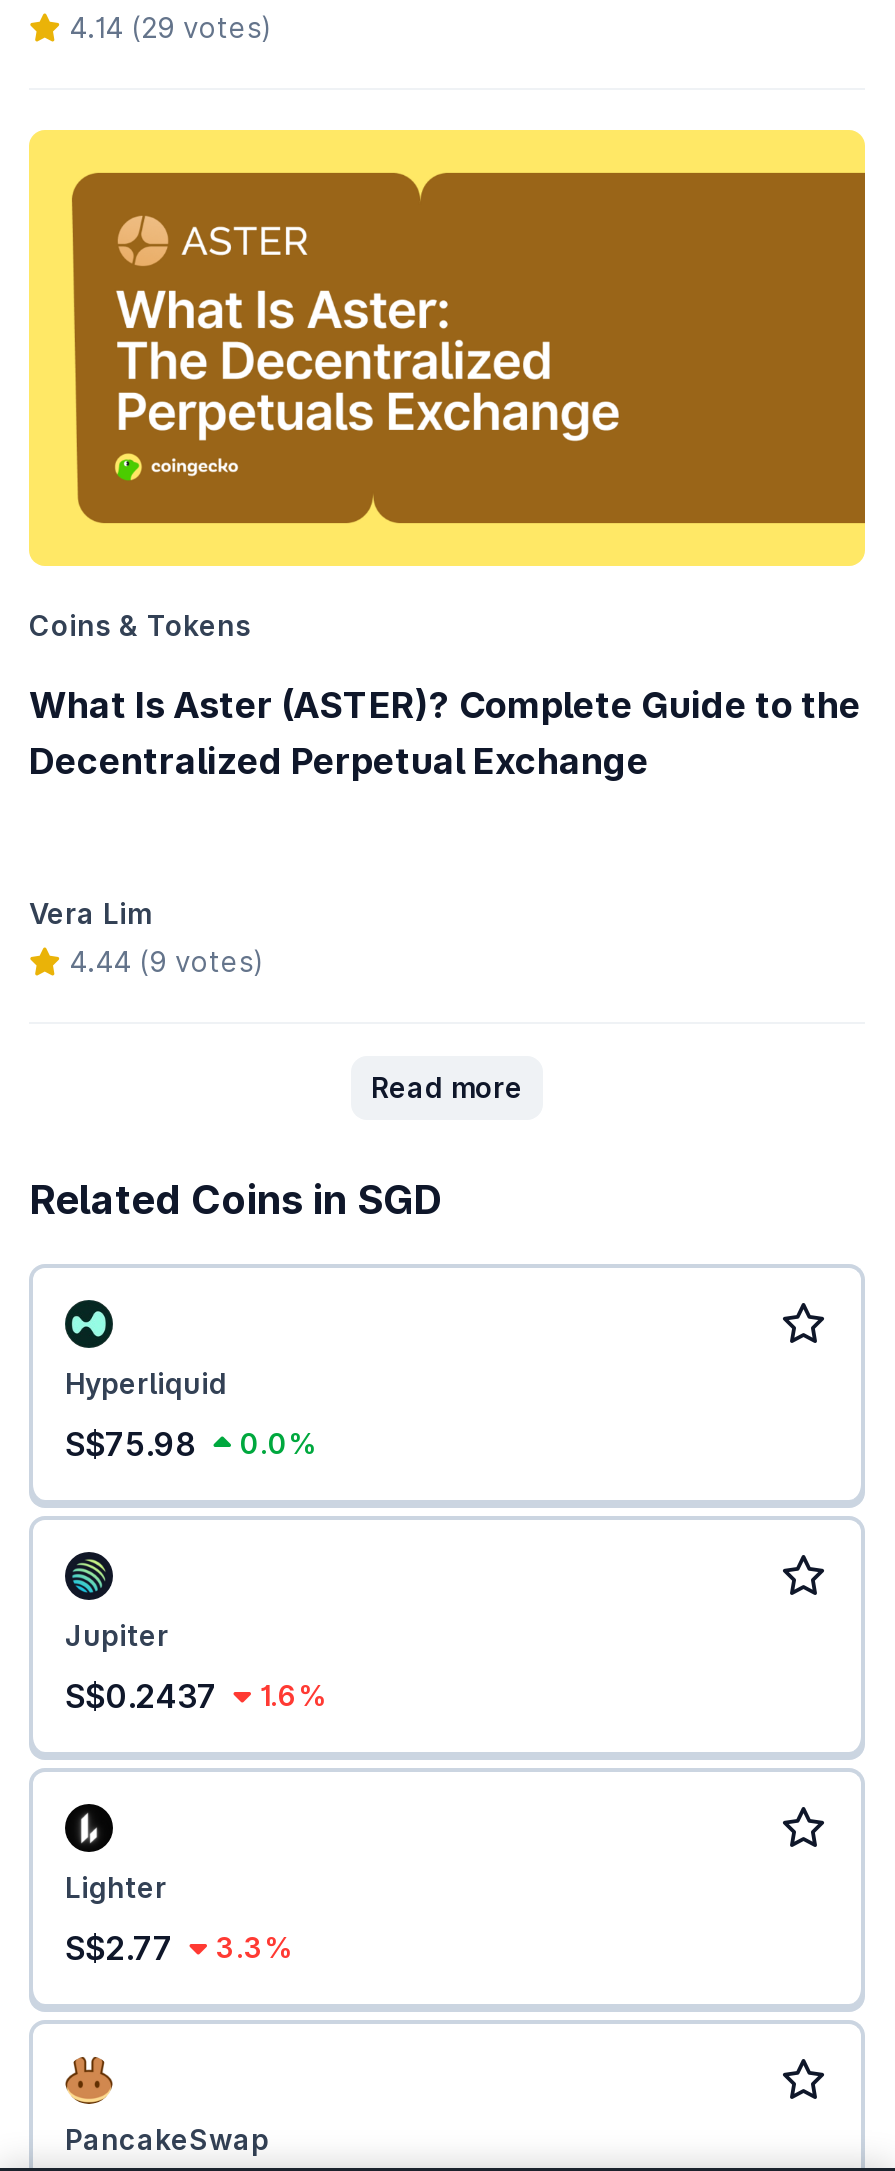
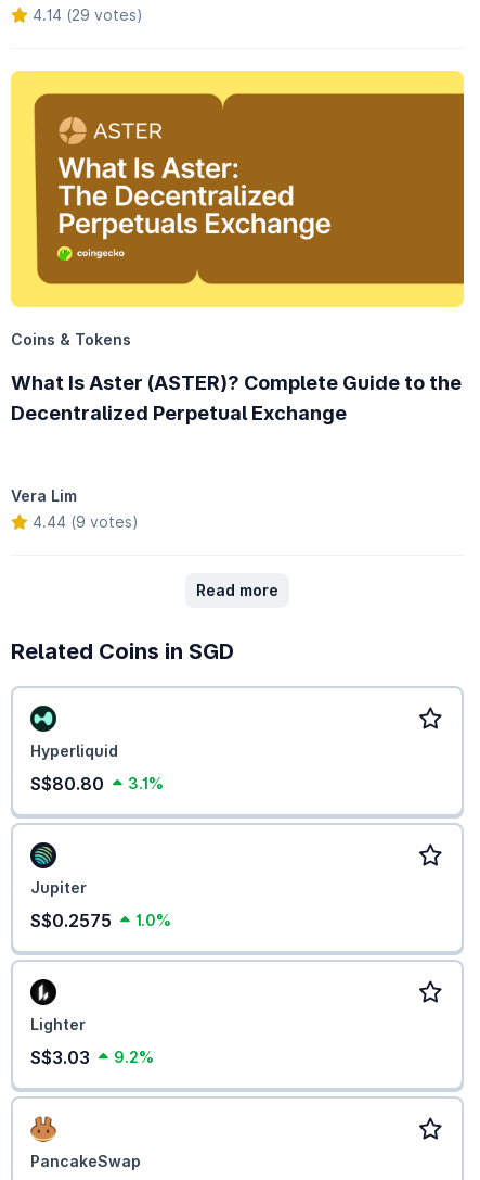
- S$75.98
- 0.0%
+ S$80.80
+ 3.1%

- S$0.2437
- 1.6%
+ S$0.2575
+ 1.0%

- S$2.77
- 3.3%
+ S$3.03
+ 9.2%
